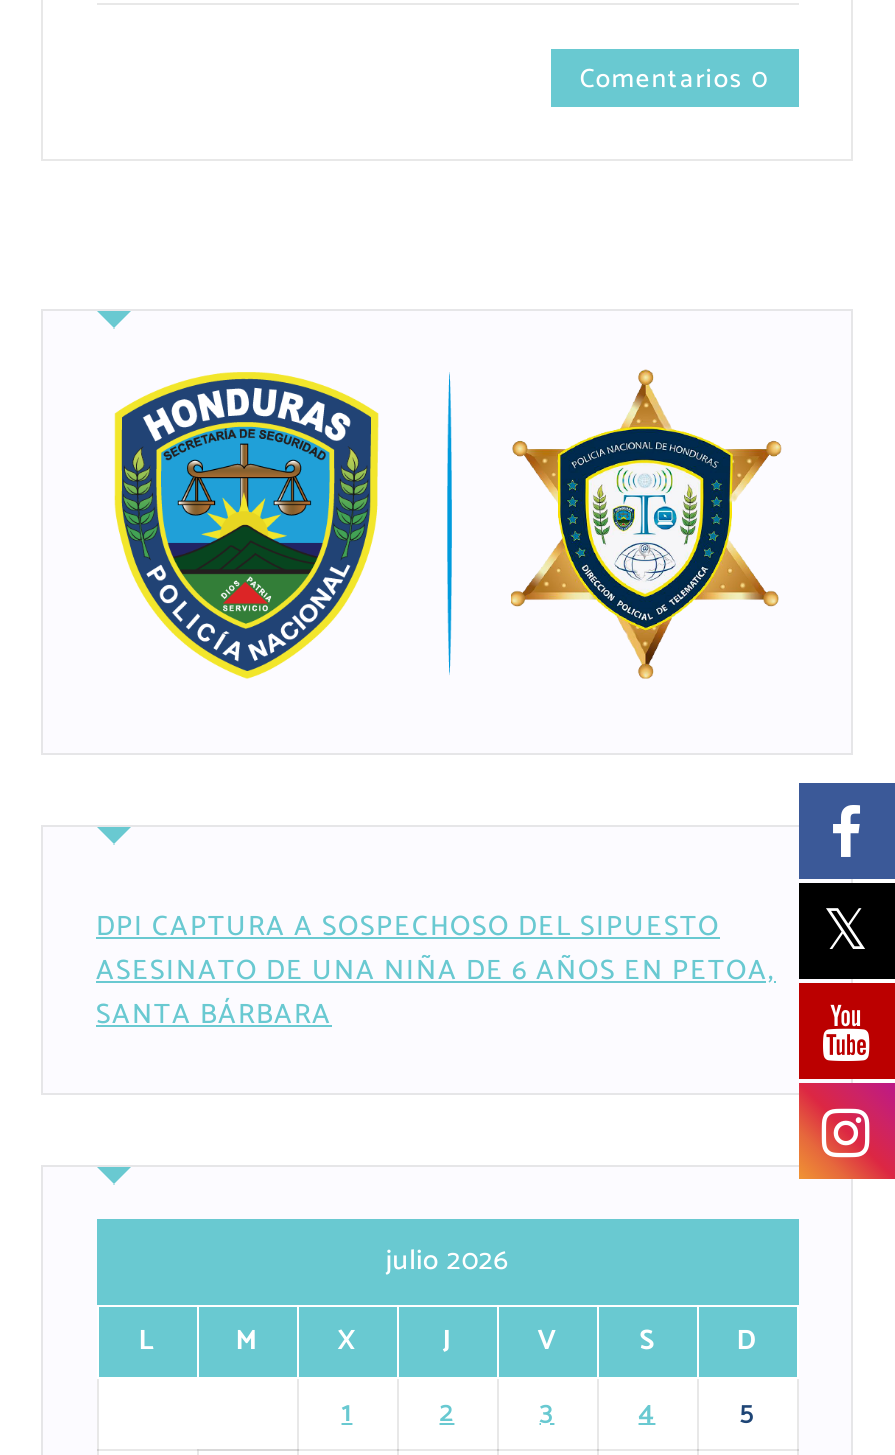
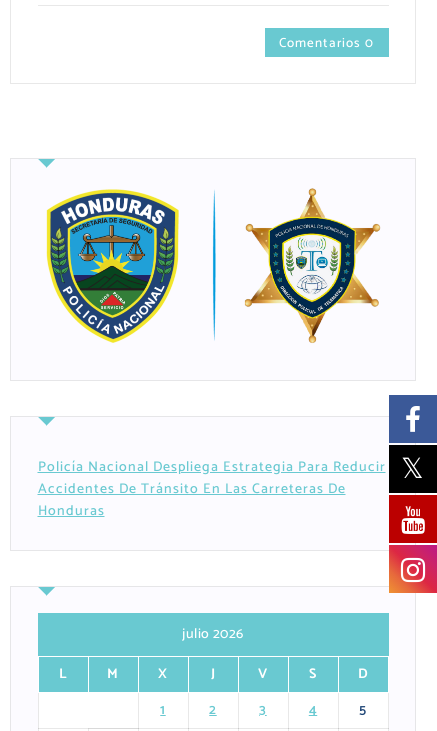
- DPI CAPTURA A SOSPECHOSO DEL SIPUESTO
- ASESINATO DE UNA NIÑA DE 6 AÑOS EN PETOA,
- SANTA BÁRBARA
+ Policía Nacional Despliega Estrategia Para Reducir
+ Accidentes De Tránsito En Las Carreteras De
+ Honduras
